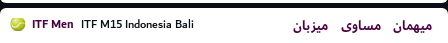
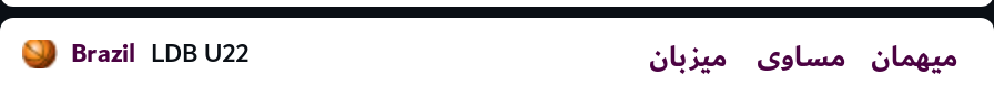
- ITF Men ITF M15 Indonesia Bali
+ Brazil LDB U22
